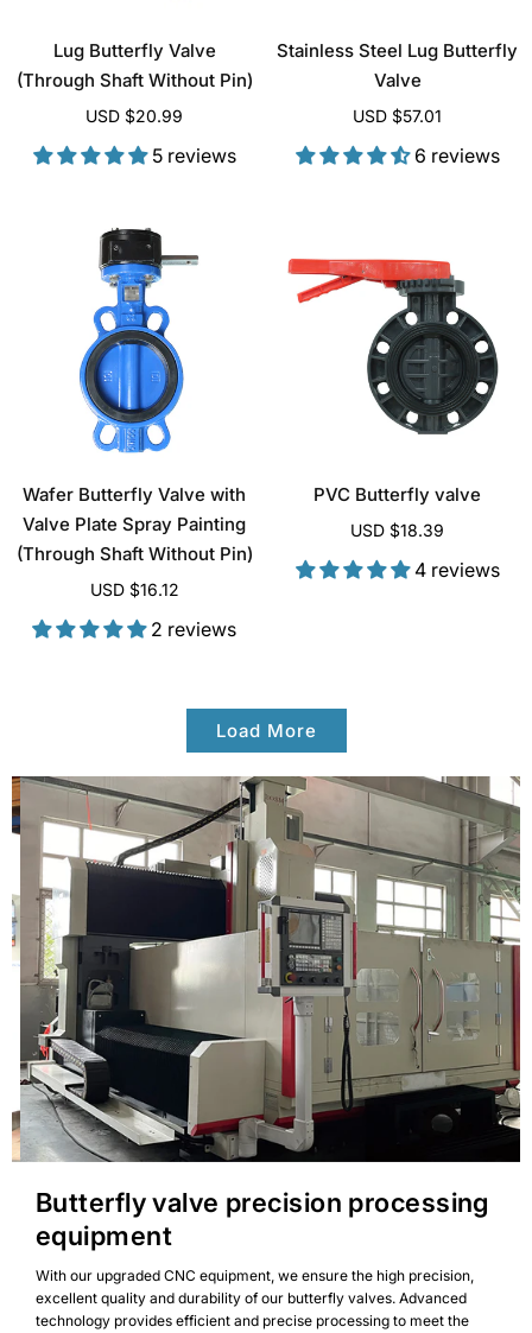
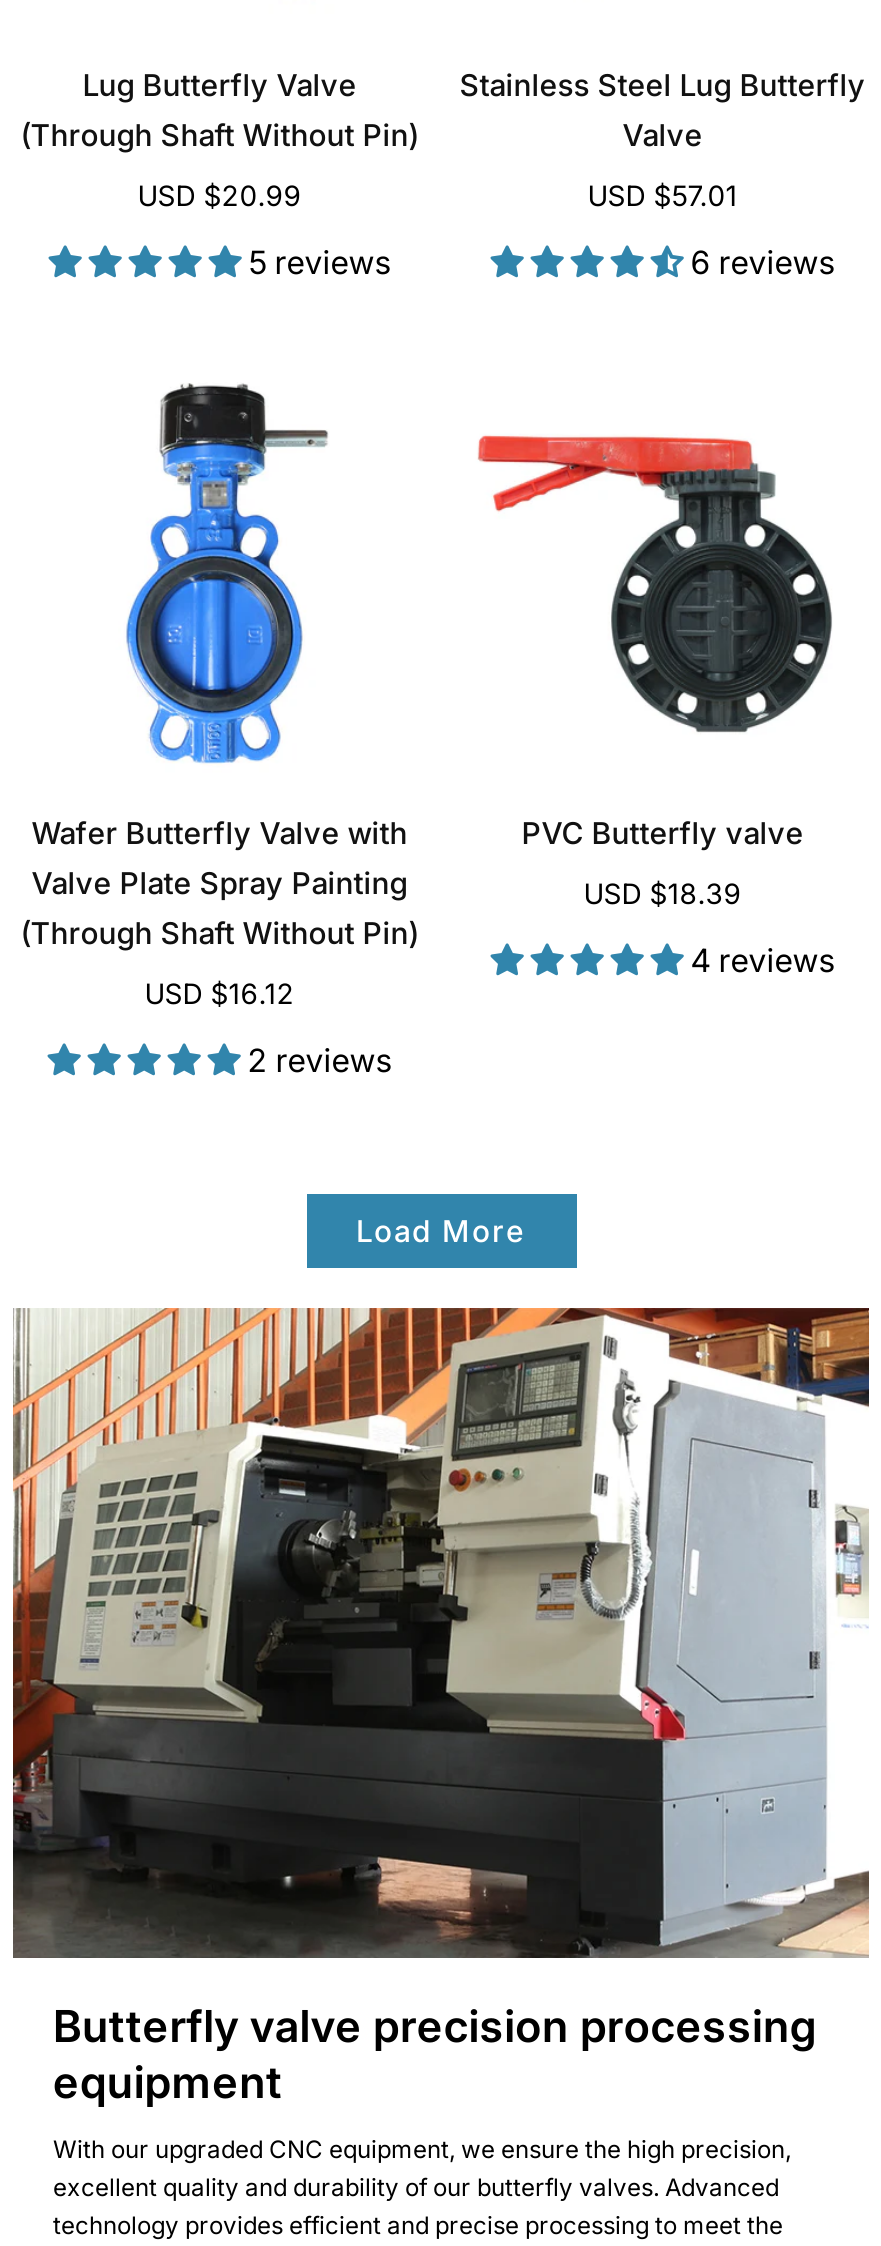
- [image]
+ [image]
